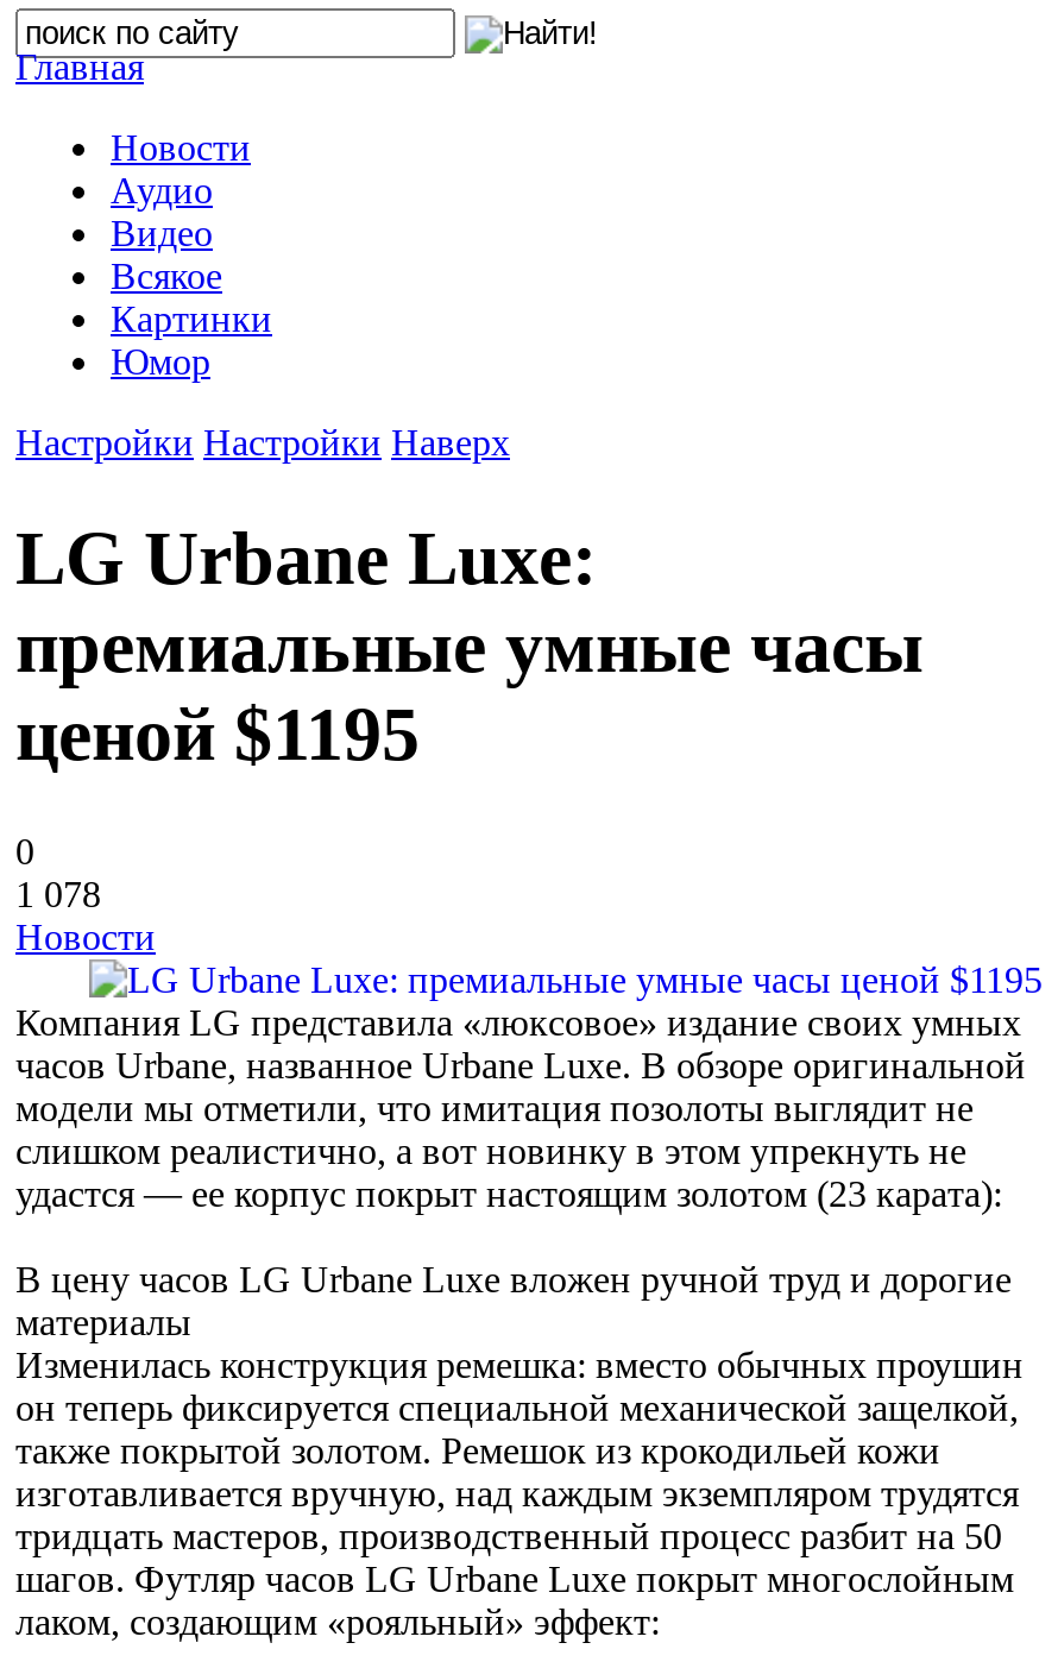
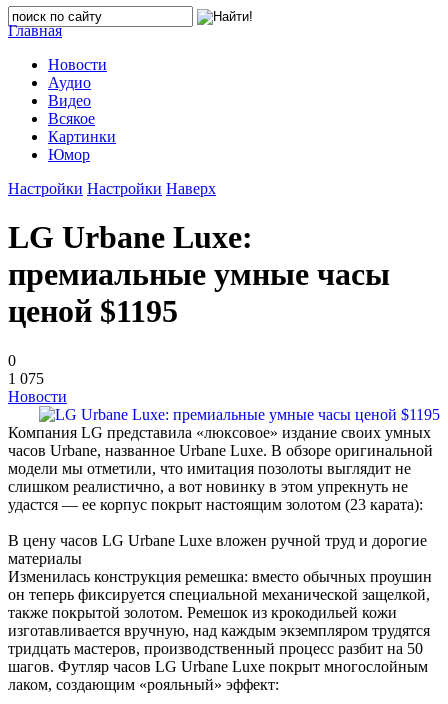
- 1 078
+ 1 075
